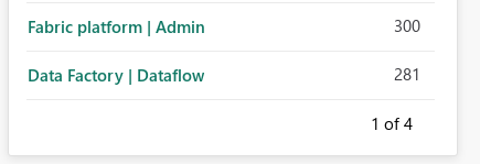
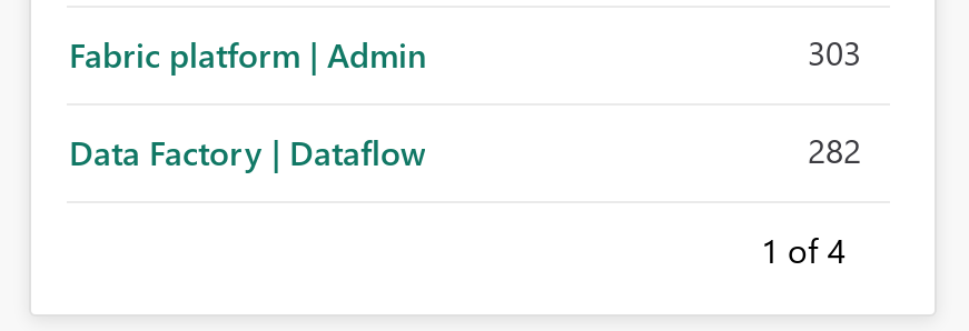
- 300
+ 303

- 281
+ 282
